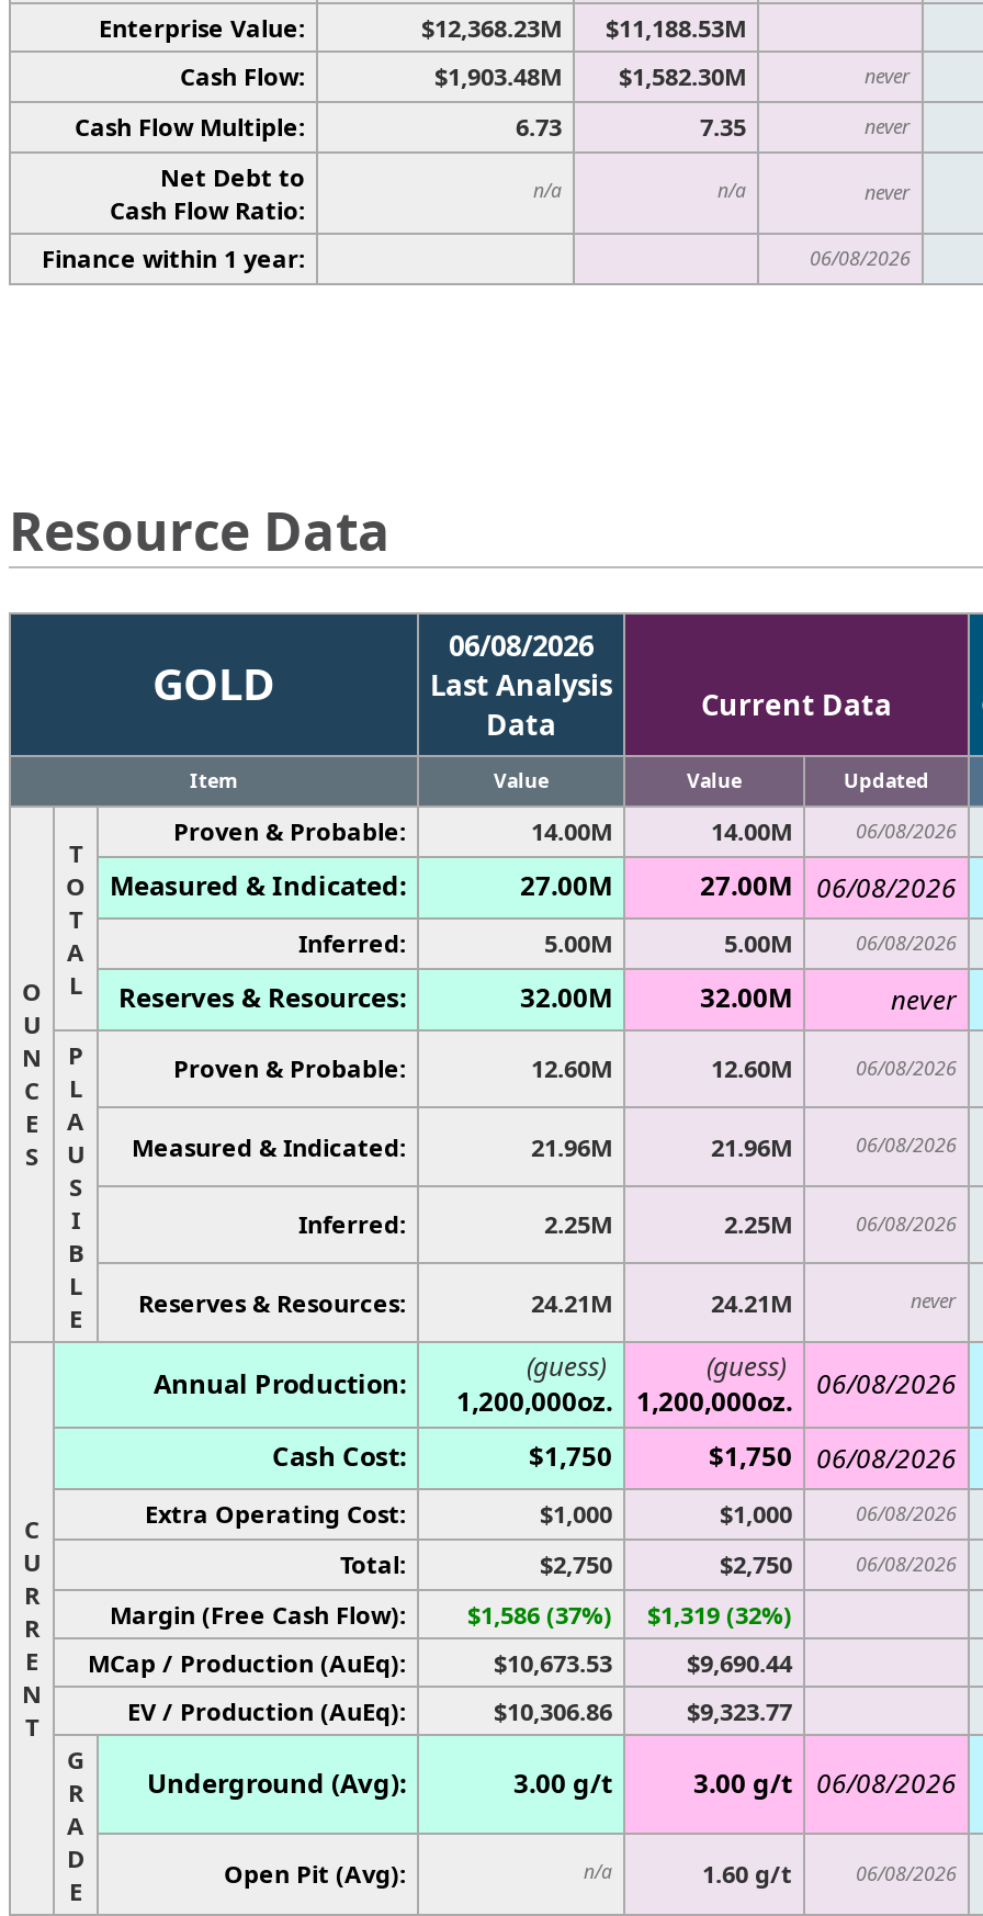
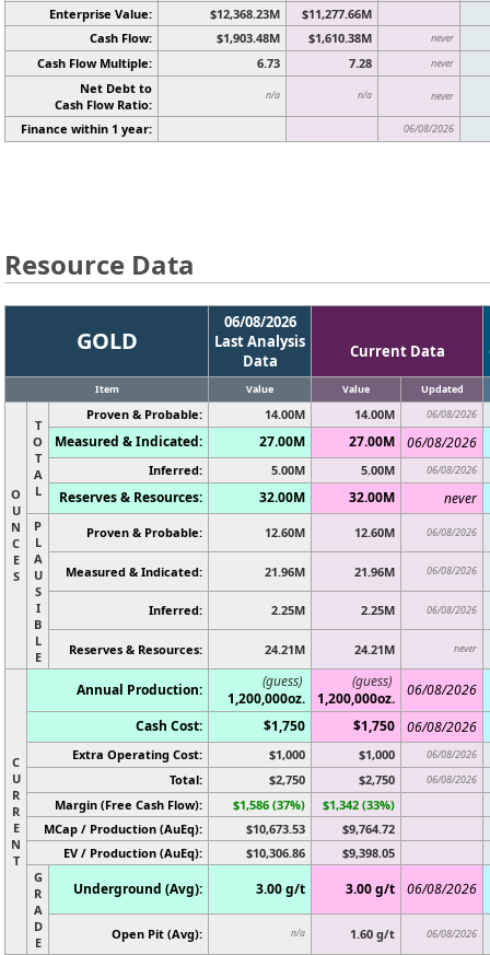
- $12,368.23M $11,188.53M
+ $12,368.23M $11,277.66M

- $1,903.48M $1,582.30M
+ $1,903.48M $1,610.38M

- 7.35
+ 7.28

- Margin (Free Cash Flow): $1,586 (37%) $1,319 (32%)
+ Margin (Free Cash Flow): $1,586 (37%) $1,342 (33%)

- $9,690.44
+ $9,764.72

- $9,323.77
+ $9,398.05
